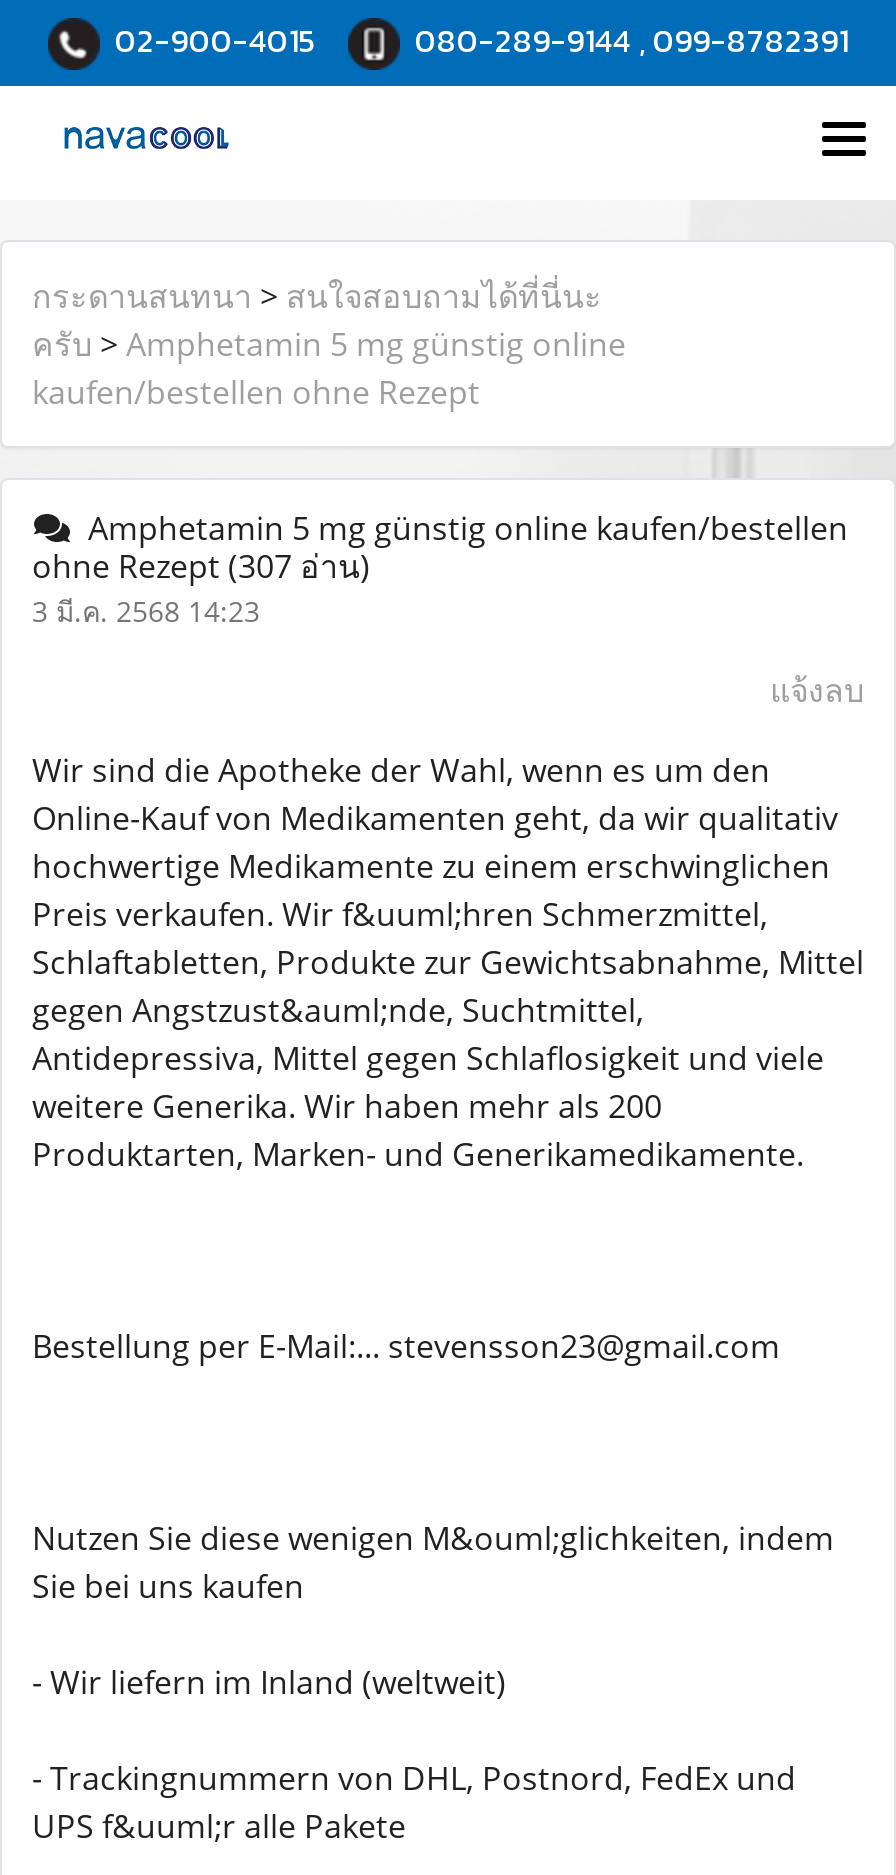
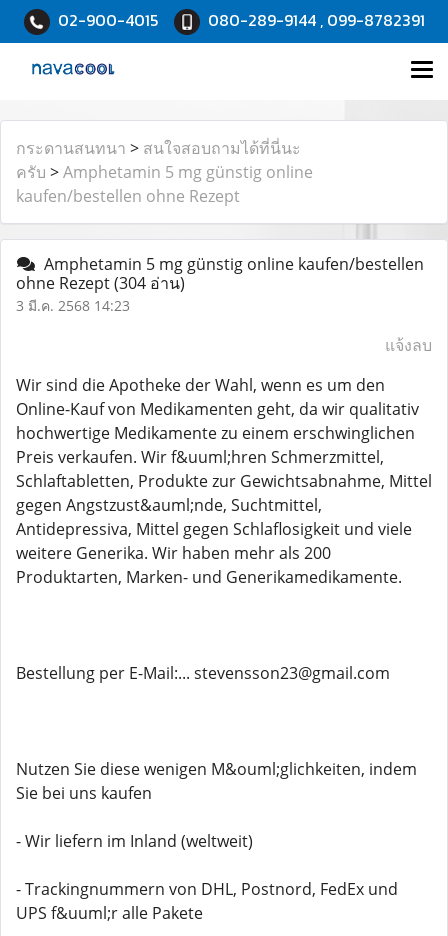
- ohne Rezept (307 อ่าน)
+ ohne Rezept (304 อ่าน)
